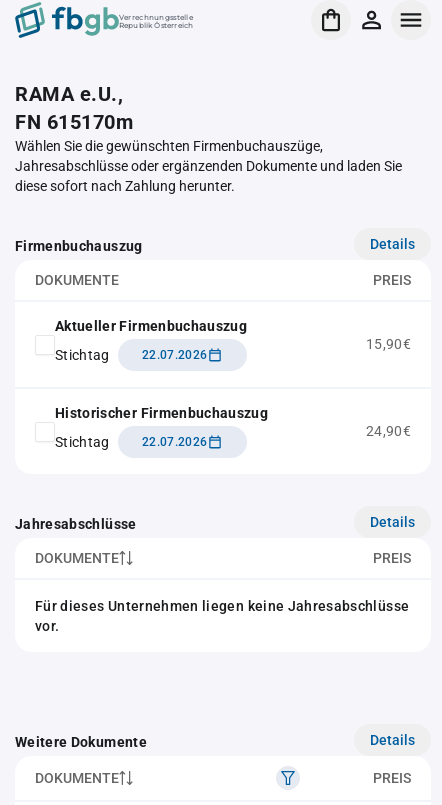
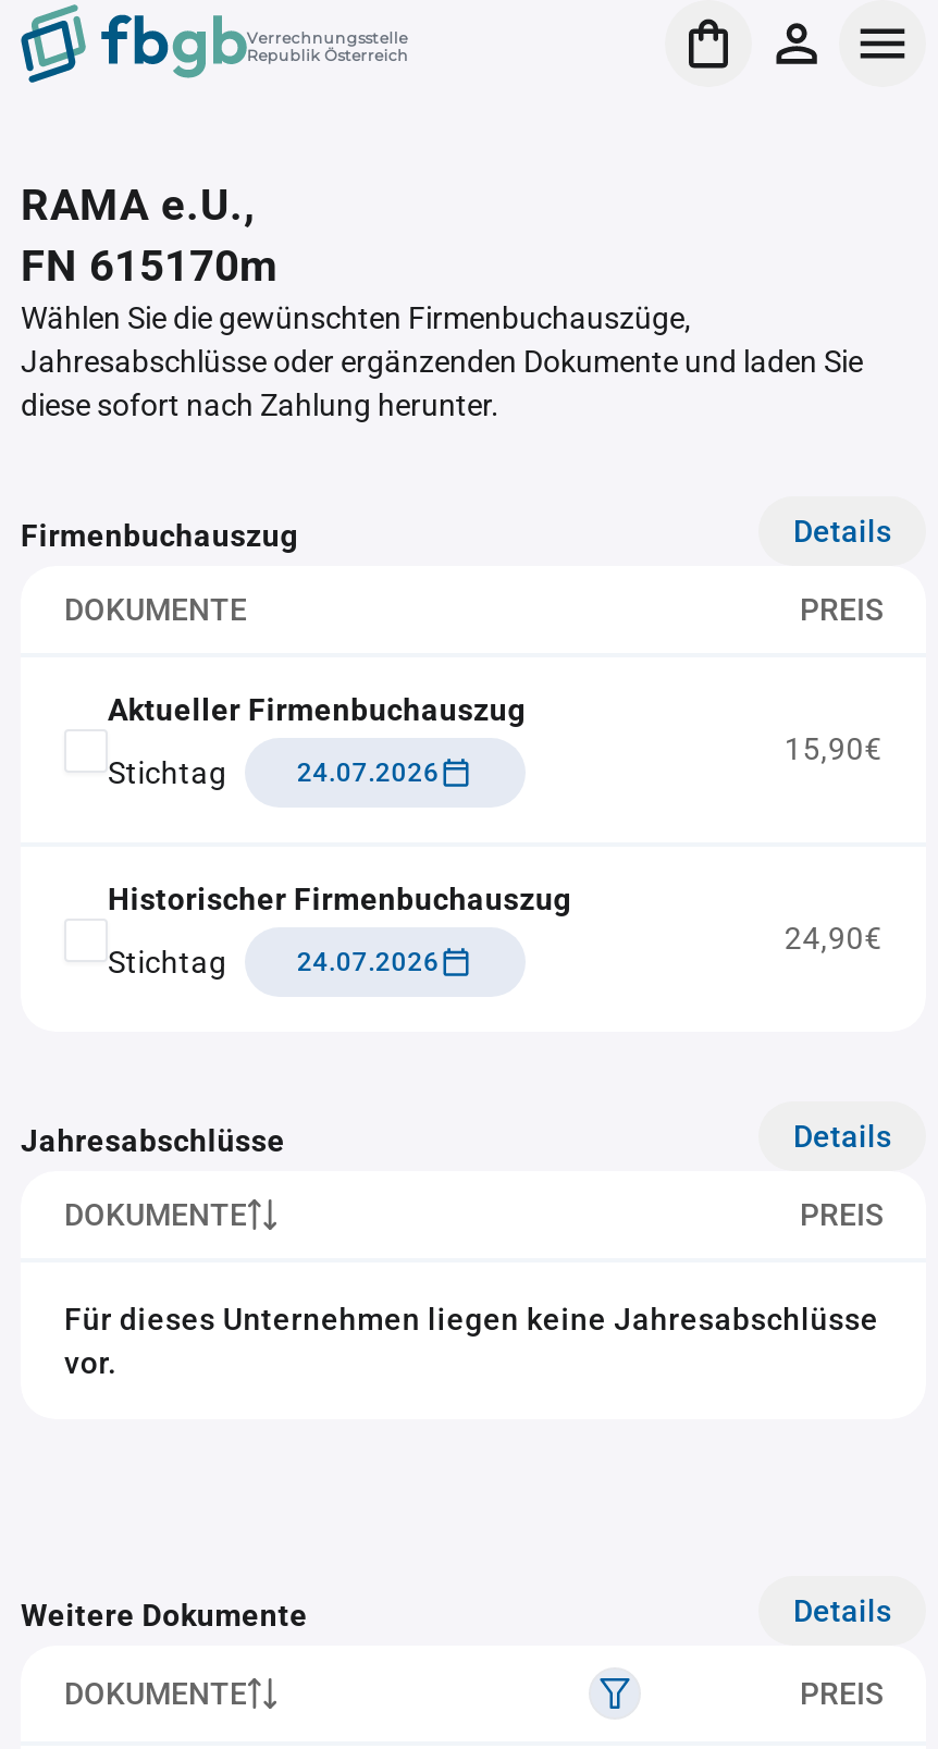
- 22.07.2026
+ 24.07.2026

- 22.07.2026
+ 24.07.2026
